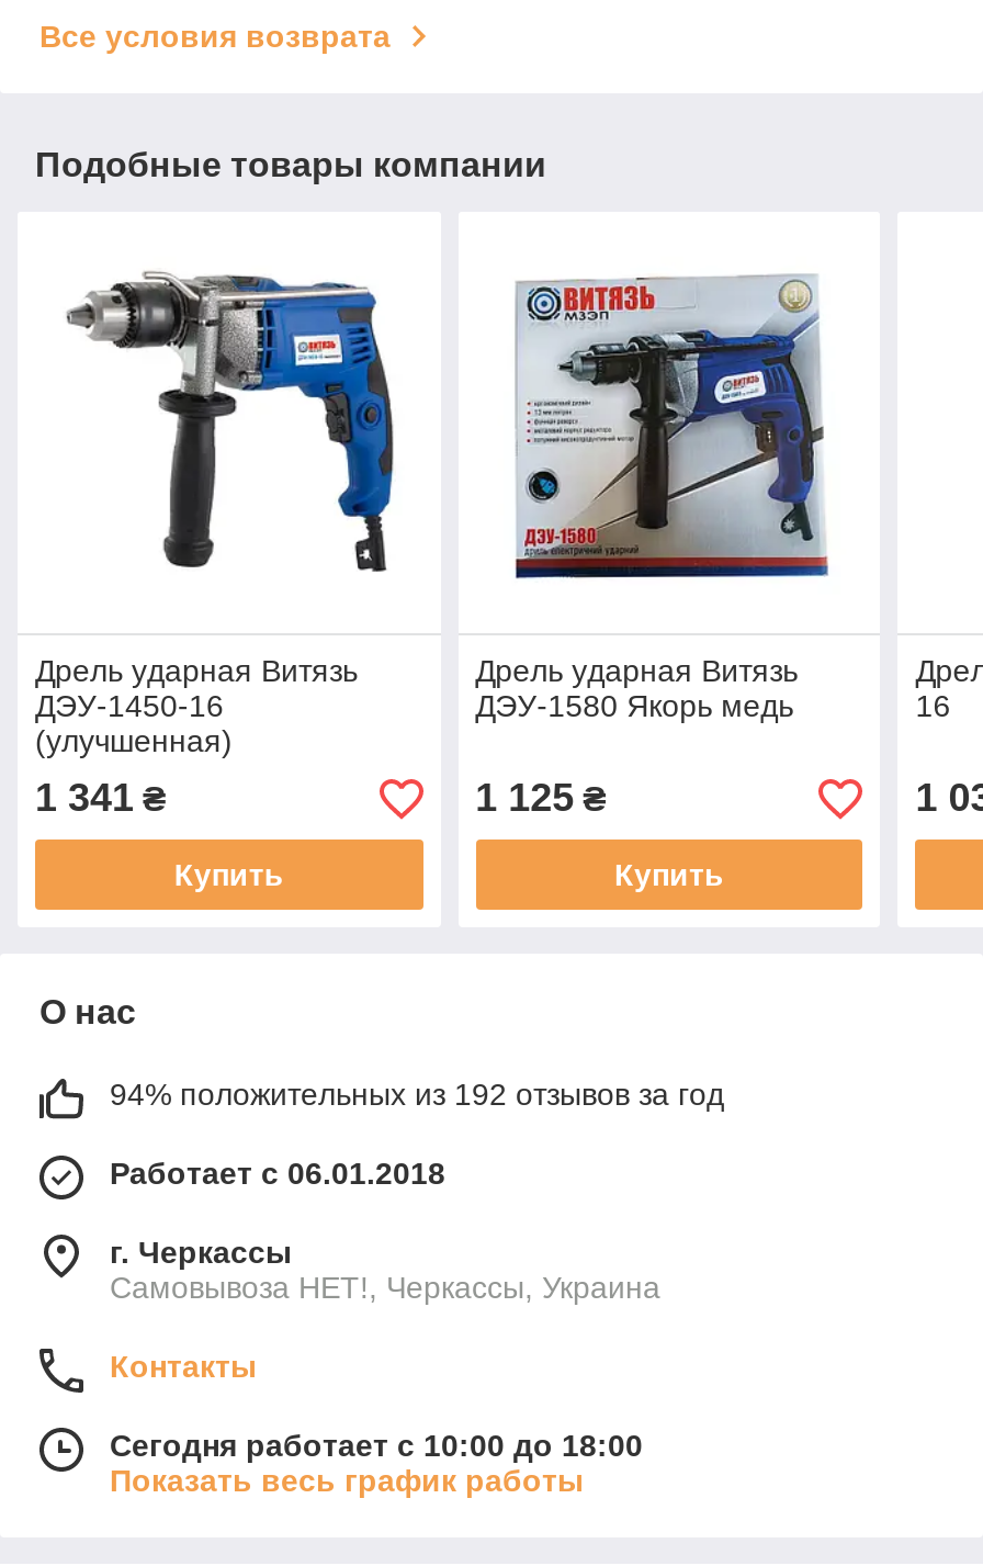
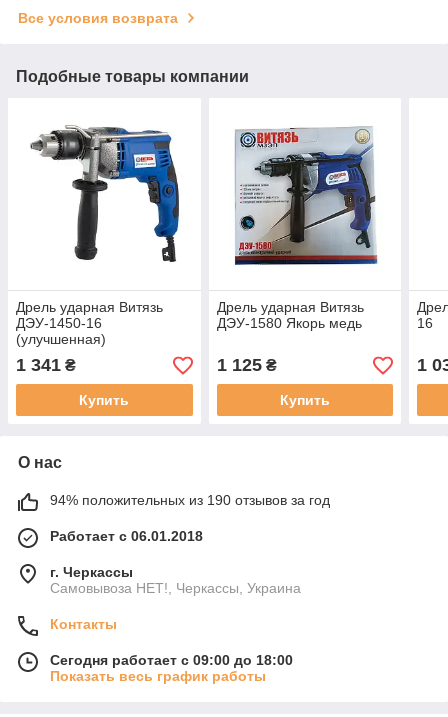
- 94% положительных из 192 отзывов за год
+ 94% положительных из 190 отзывов за год

- Сегодня работает с 10:00 до 18:00
+ Сегодня работает с 09:00 до 18:00
